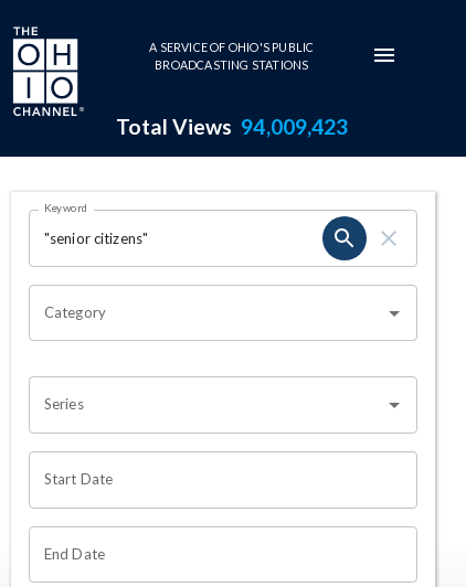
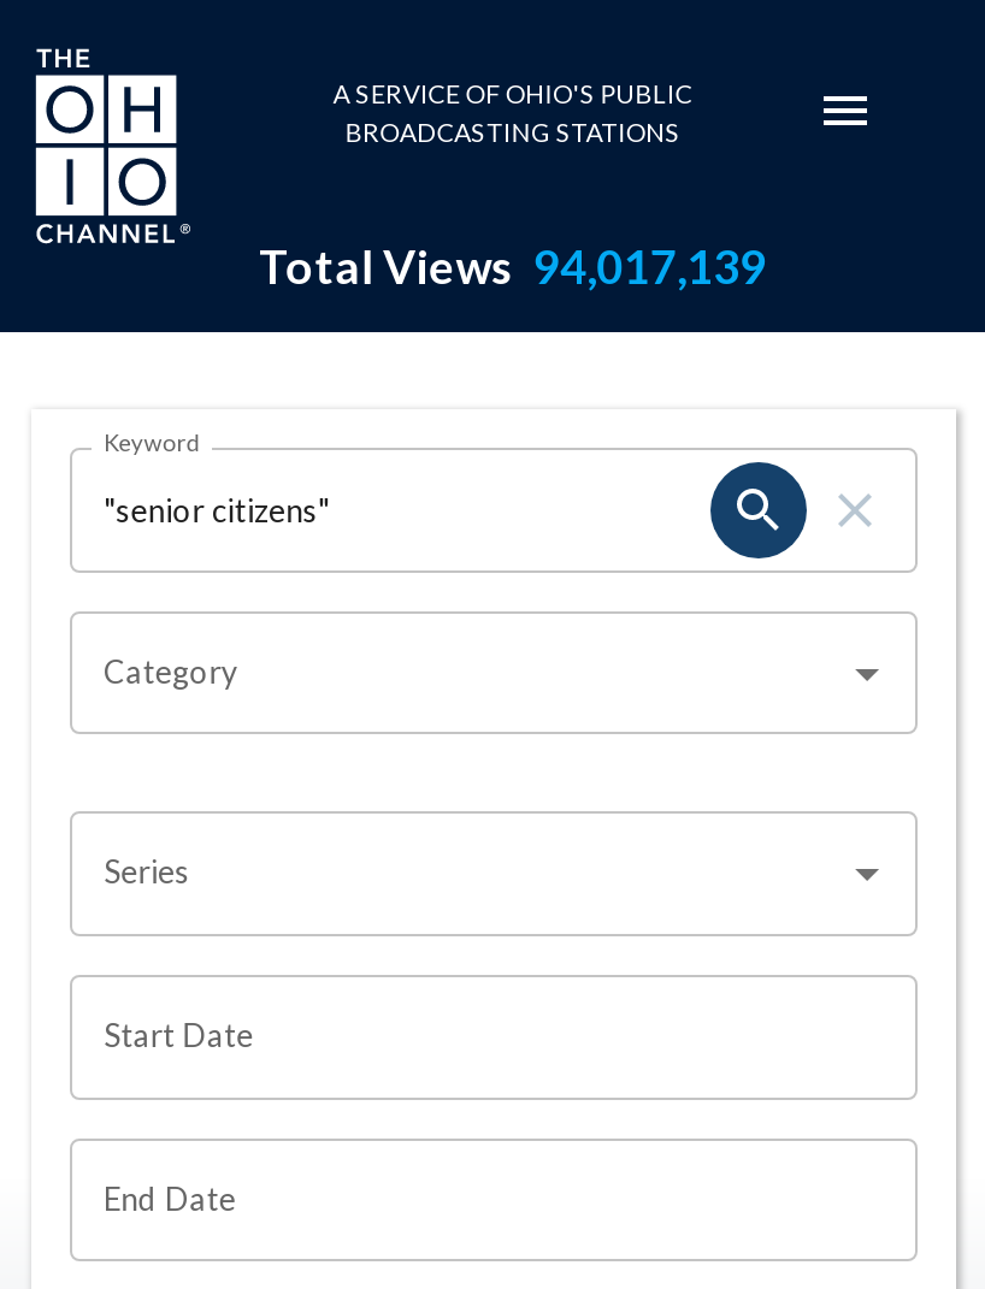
- Total Views 94,009,423
+ Total Views 94,017,139
